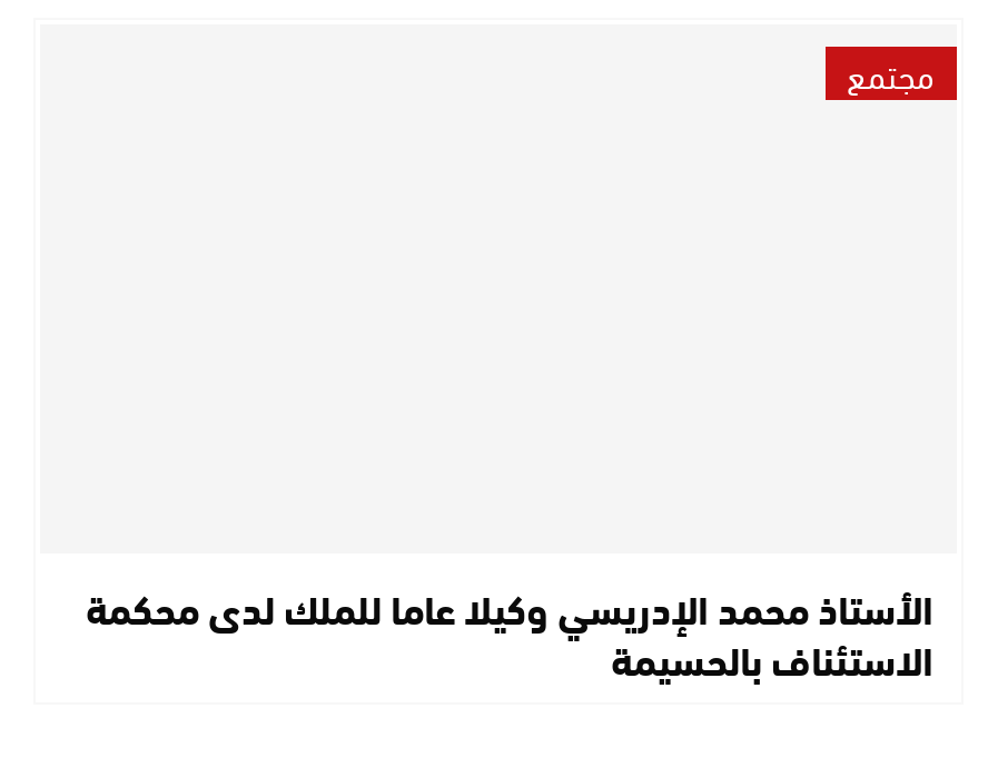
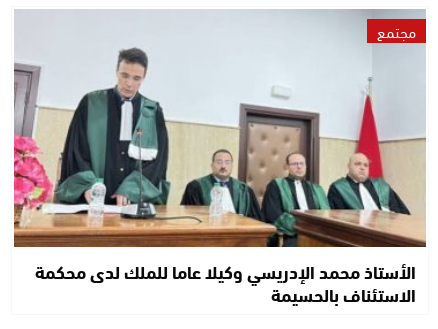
+ [image]
